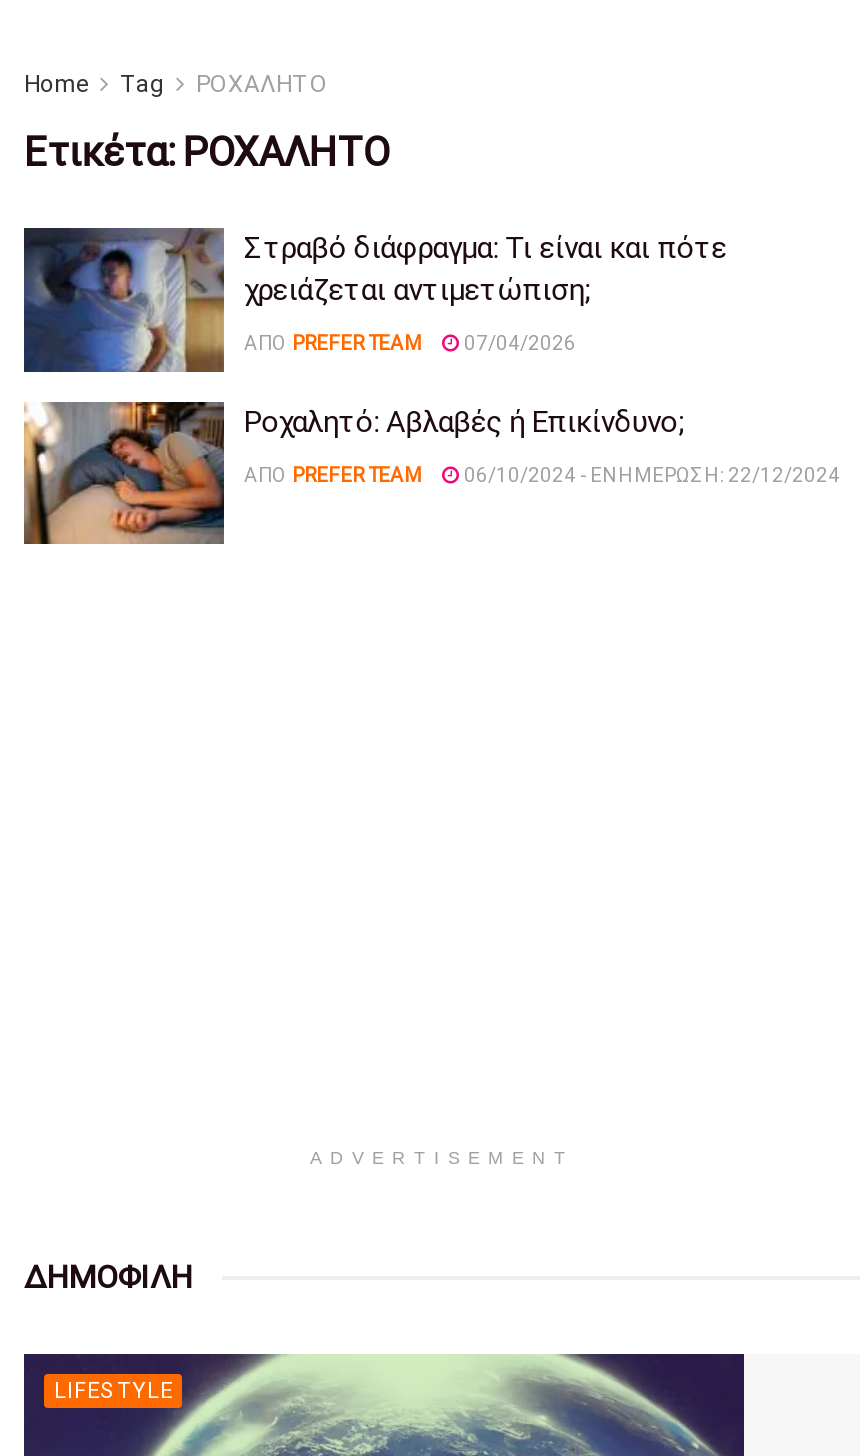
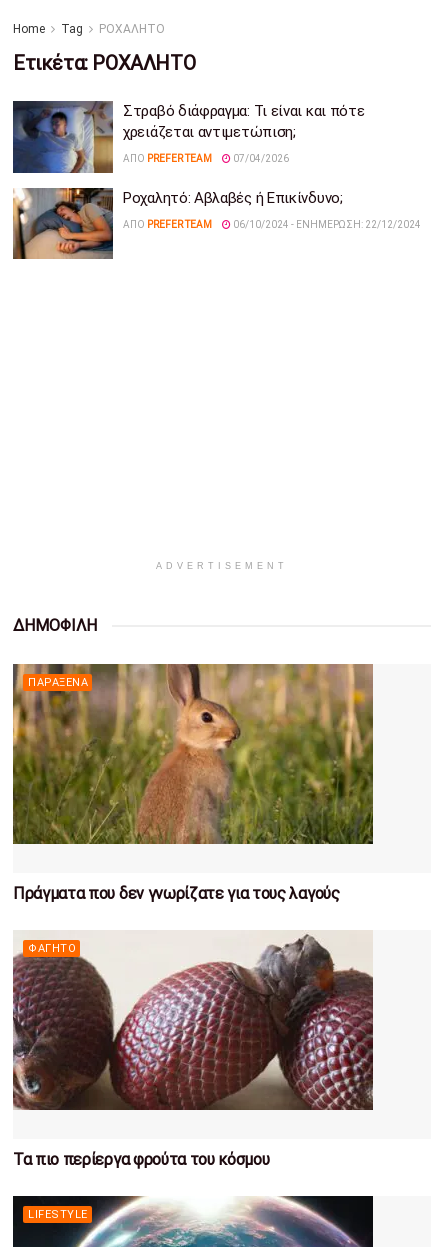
+ [image]
+ ΠΑΡΆΞΕΝΑ

+ [image]
+ Πράγματα που δεν γνωρίζατε για τους λαγούς
+ ΦΑΓΗΤΌ

+ Τα πιο περίεργα φρούτα του κόσμου

moved down: [image]
